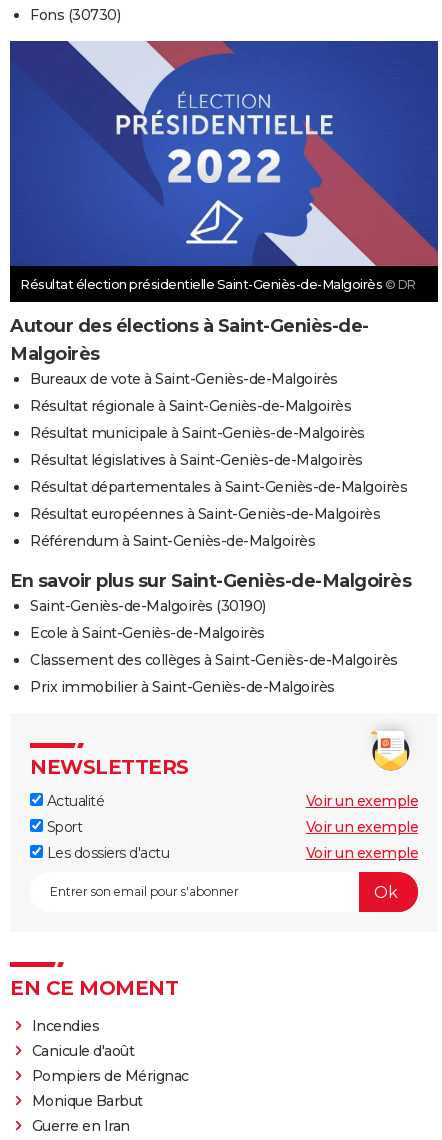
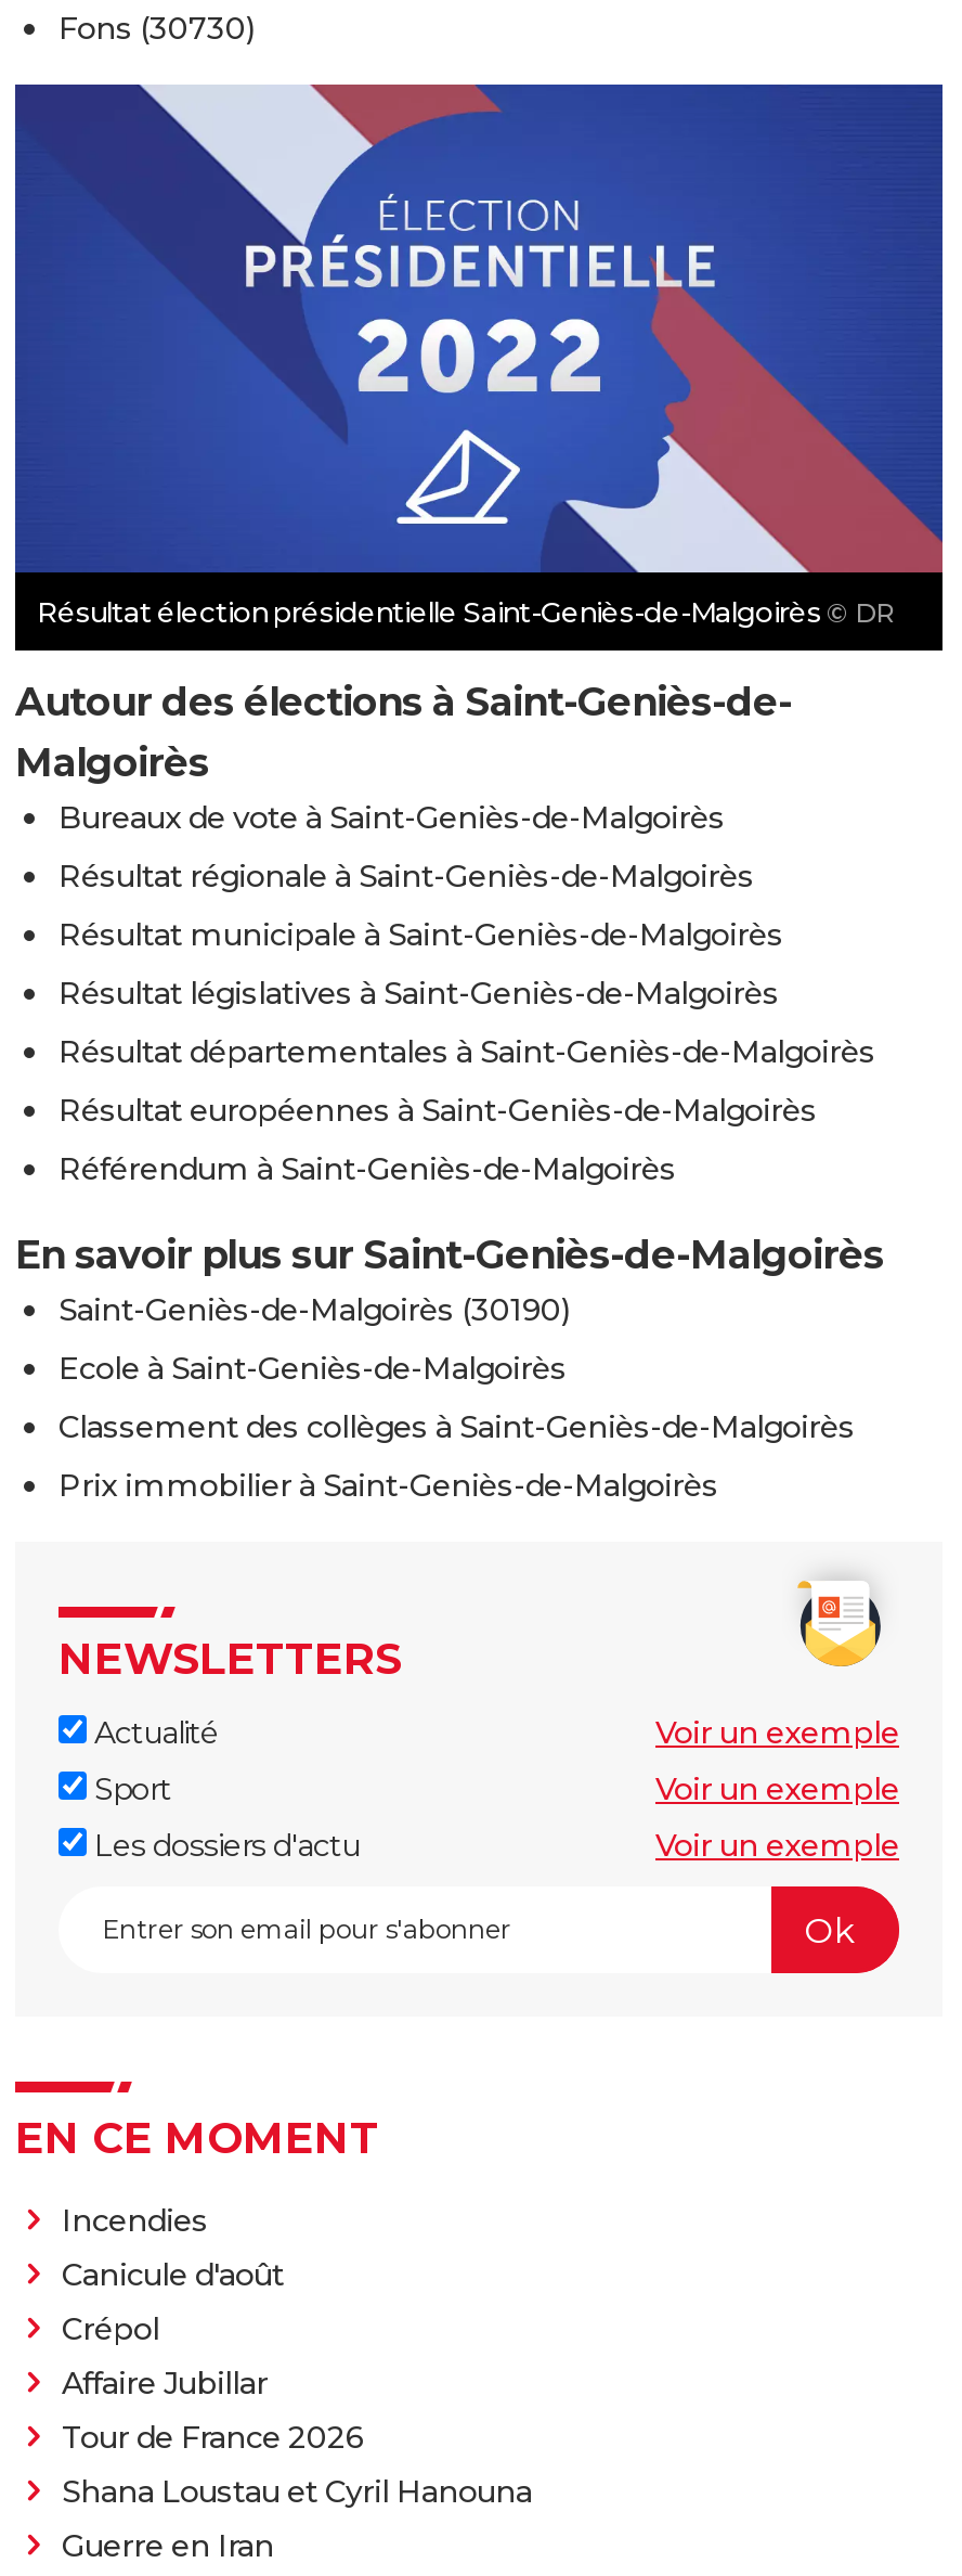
- Pompiers de Mérignac
- Monique Barbut
+ Crépol
+ Affaire Jubillar
+ Tour de France 2026
+ Shana Loustau et Cyril Hanouna
